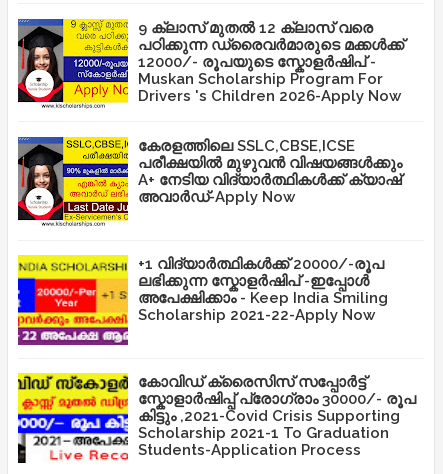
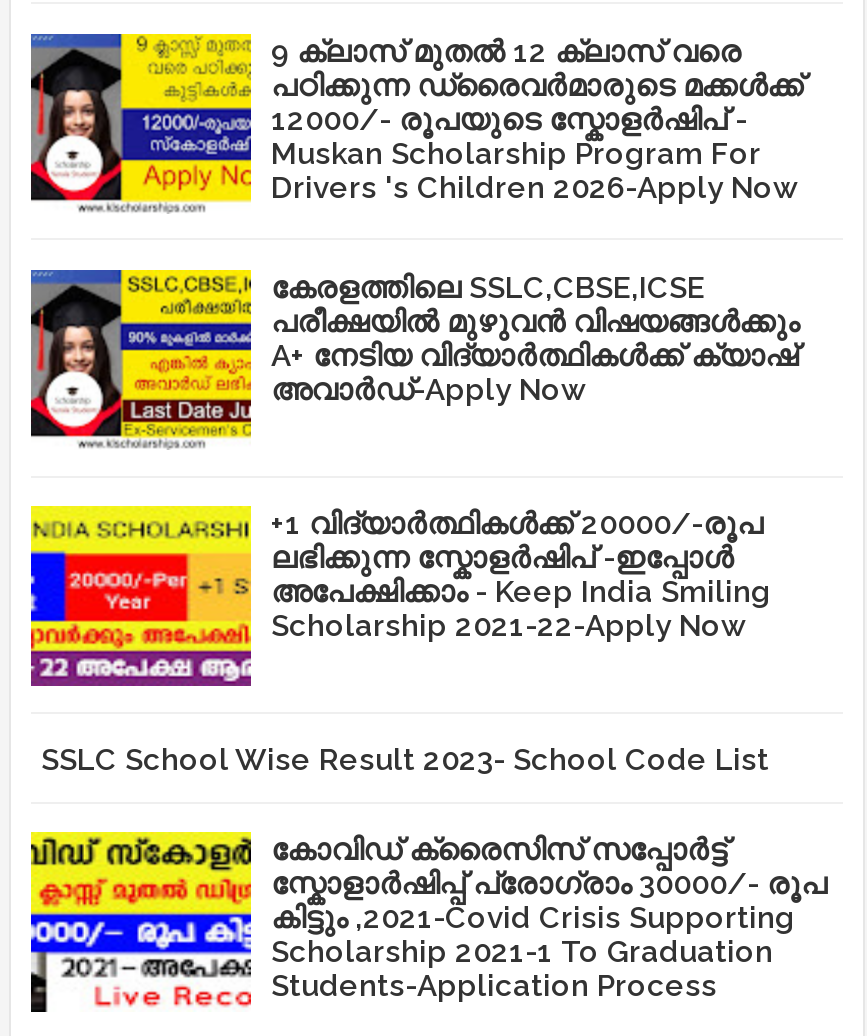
+ SSLC School Wise Result 2023- School Code List
